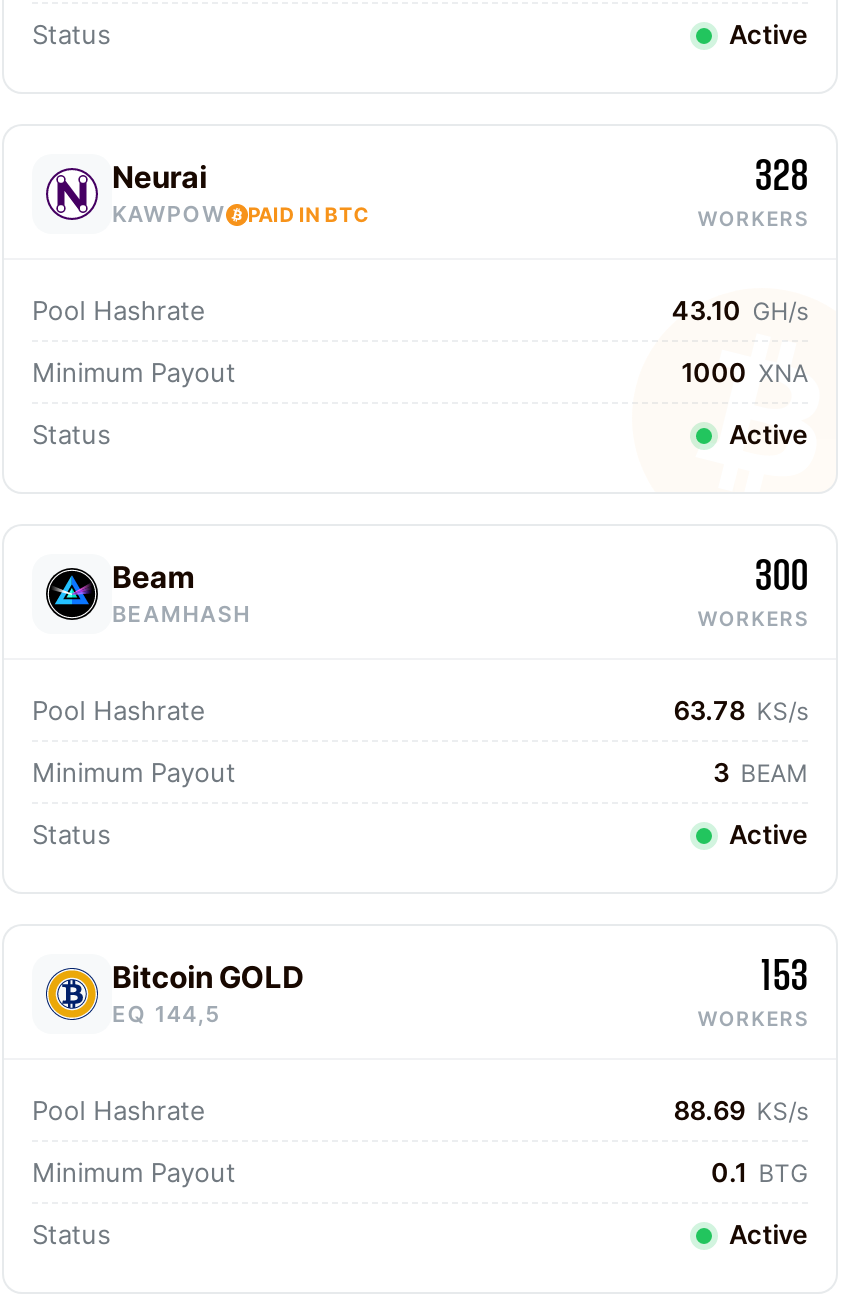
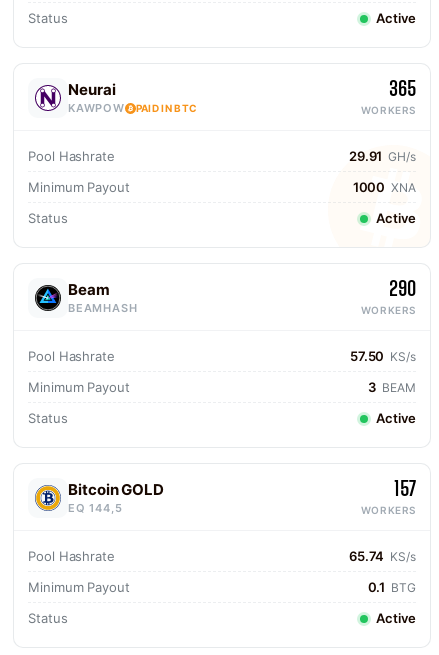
- 328
+ 365

- 43.10 GH/s
+ 29.91 GH/s

- 300
+ 290

- 63.78 KS/s
+ 57.50 KS/s

- 153
+ 157

- 88.69 KS/s
+ 65.74 KS/s
